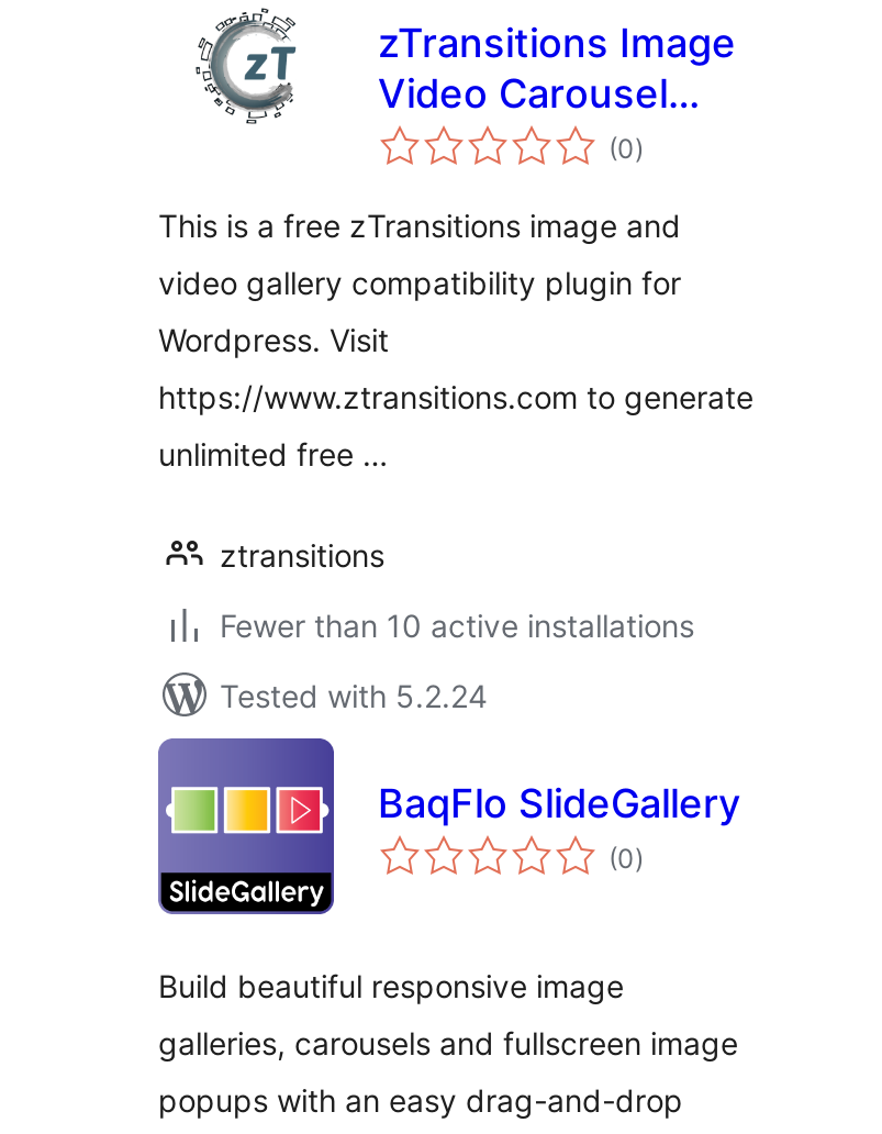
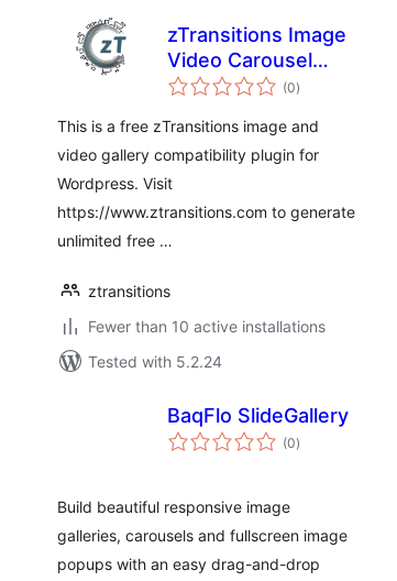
- [image]
